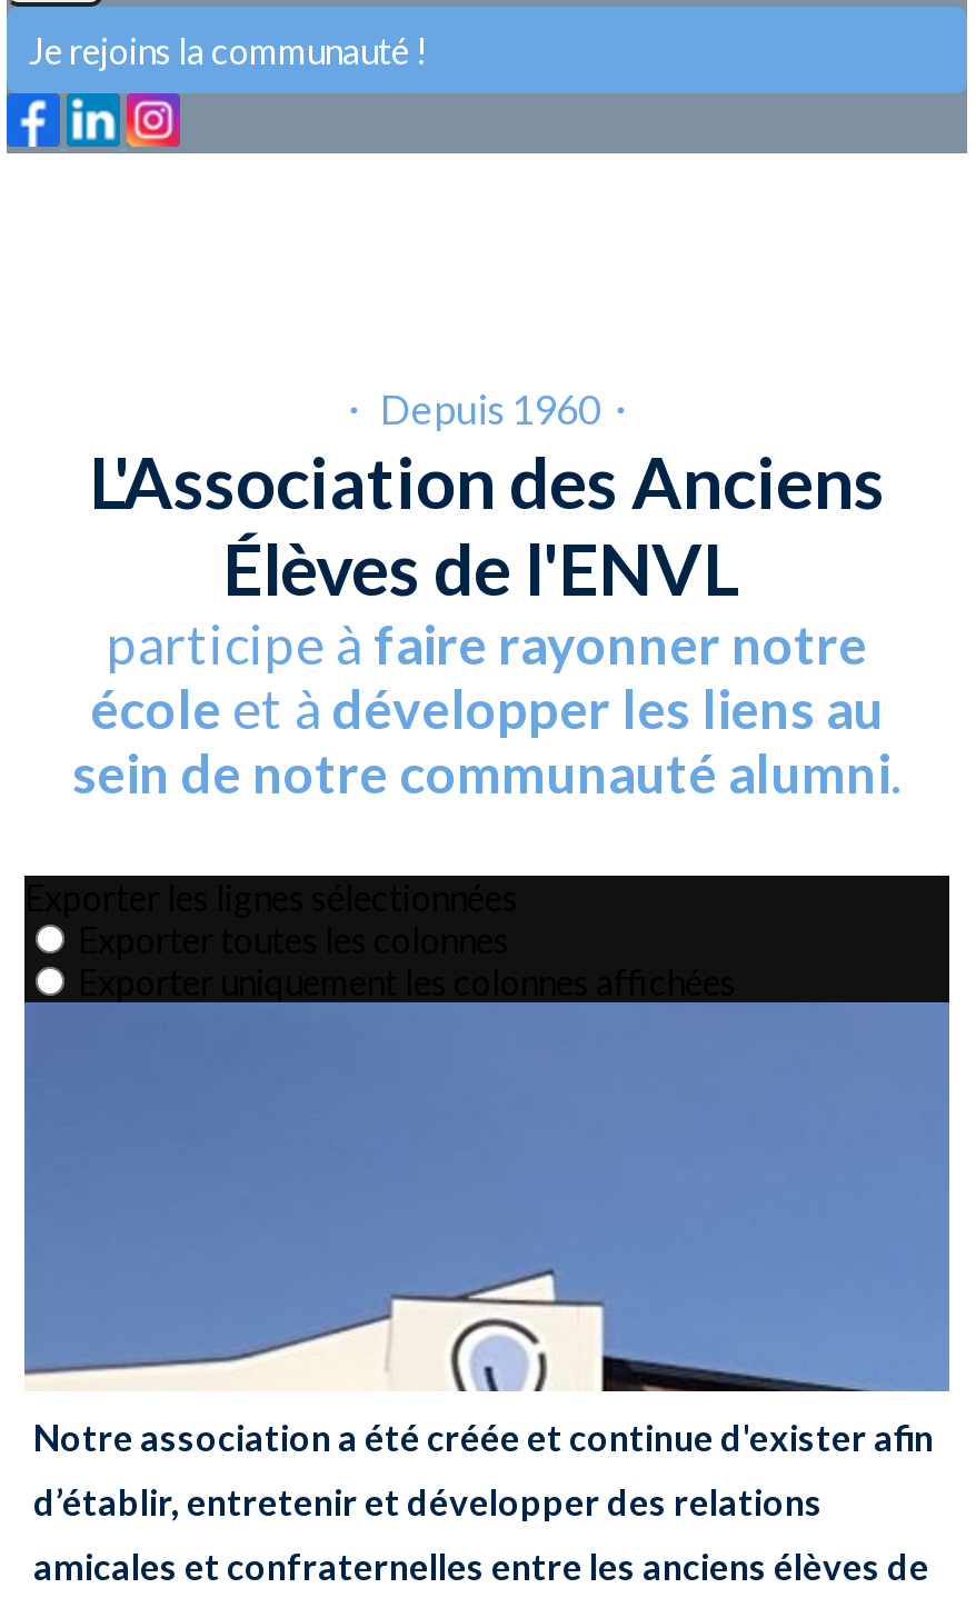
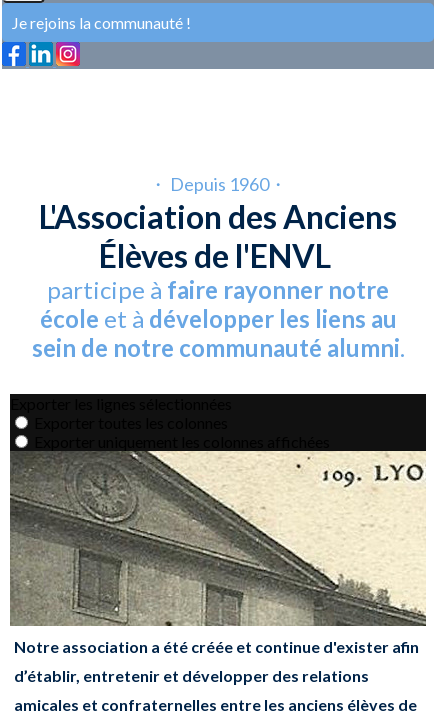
- [image]
+ [image]
